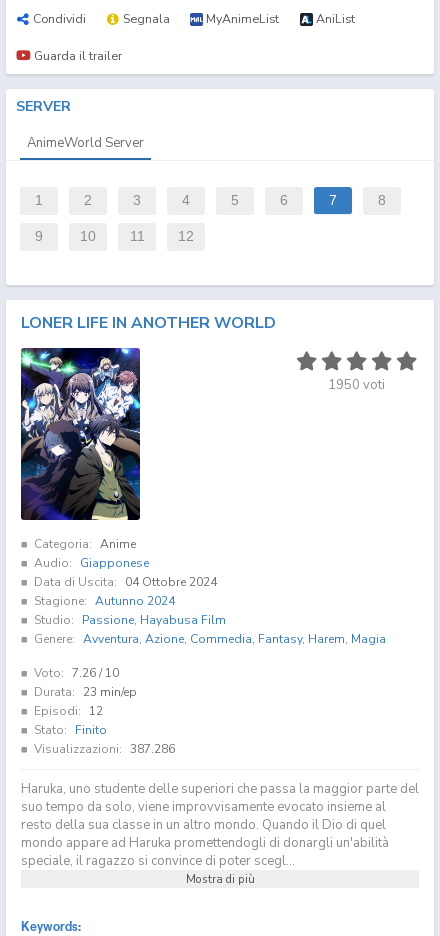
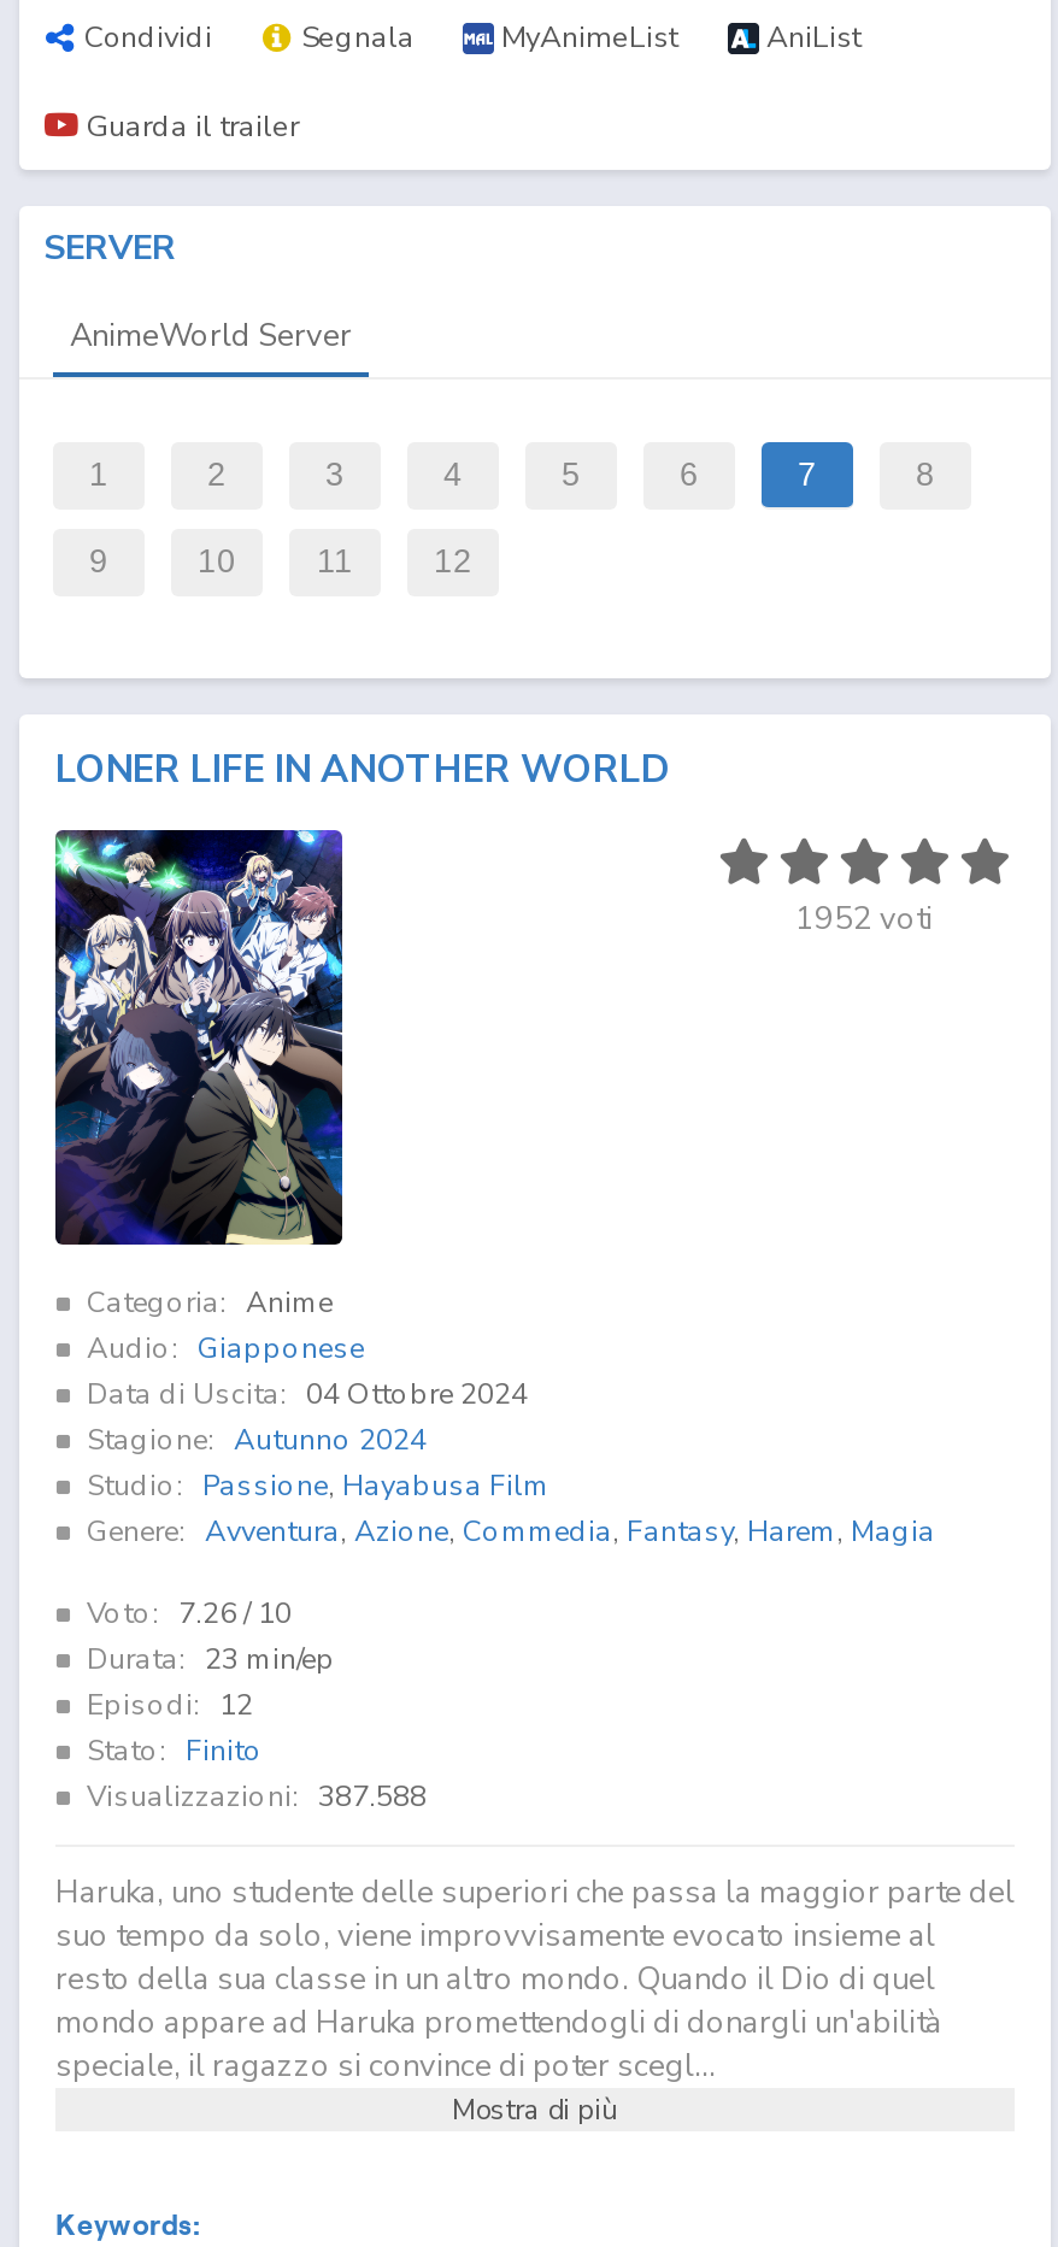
- 1950 voti
+ 1952 voti

- Visualizzazioni: 387.286
+ Visualizzazioni: 387.588
